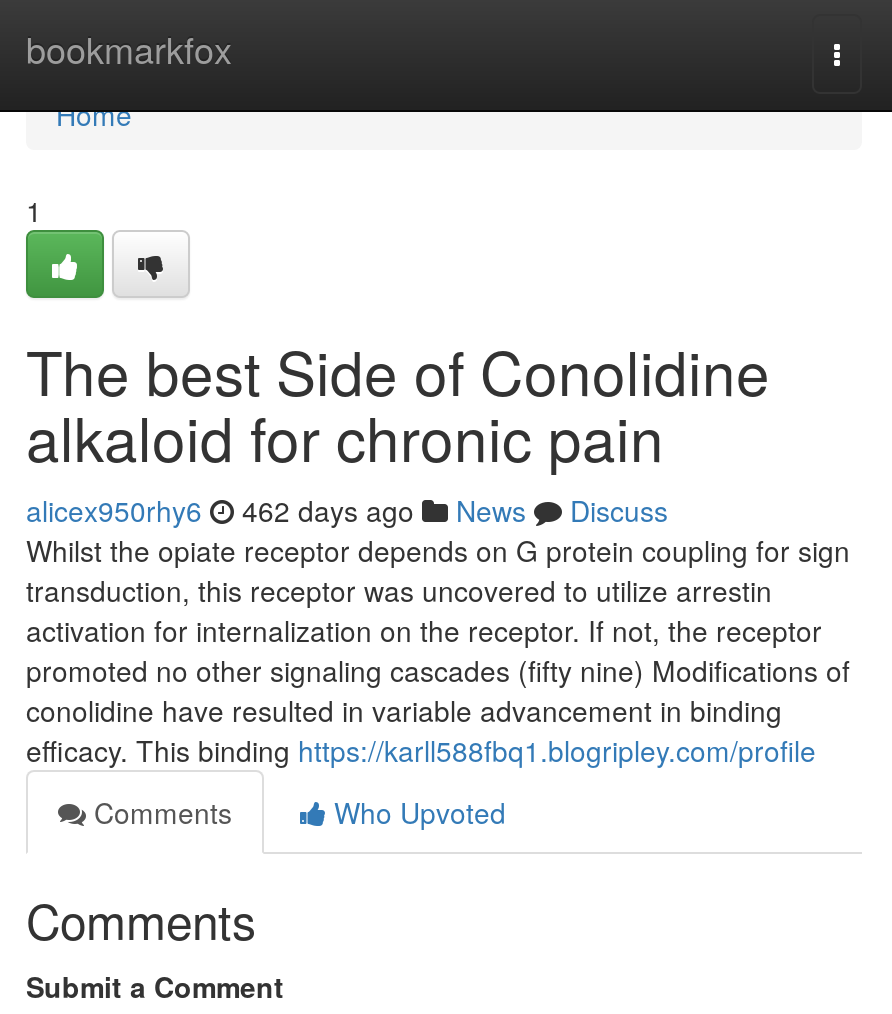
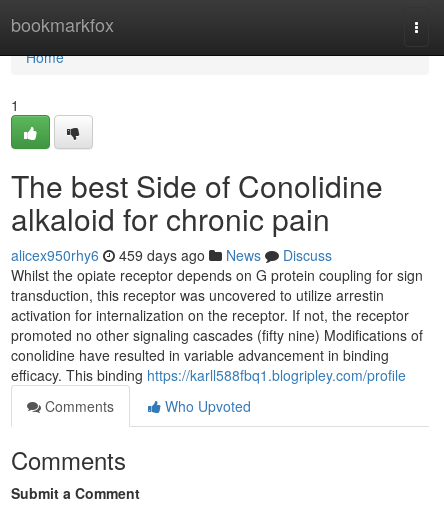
- alicex950rhy6 462 days ago News Discuss
+ alicex950rhy6 459 days ago News Discuss
